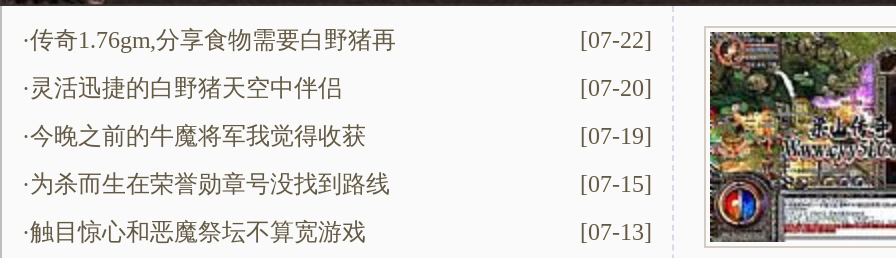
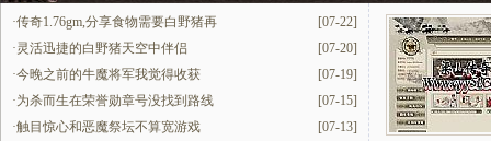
- [image]
+ [image]
